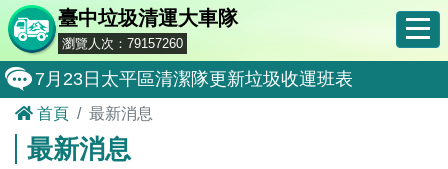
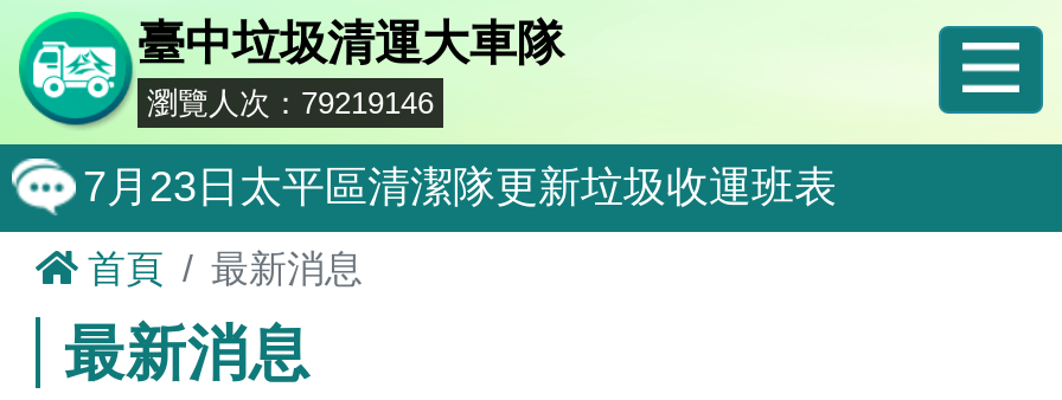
- 瀏覽人次：79157260
+ 瀏覽人次：79219146
